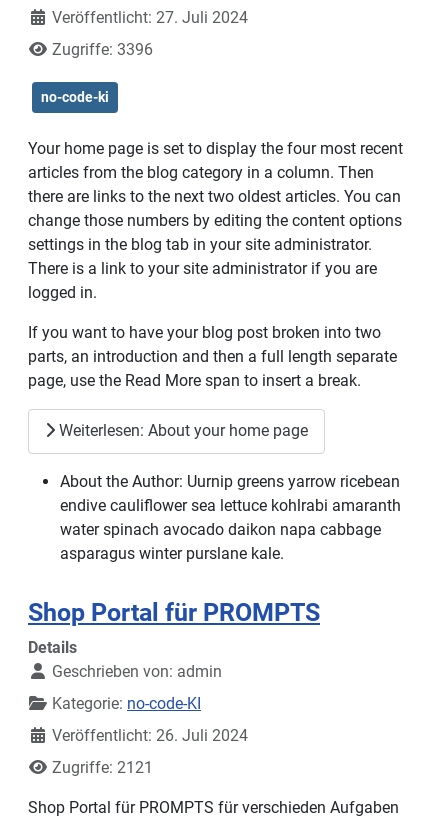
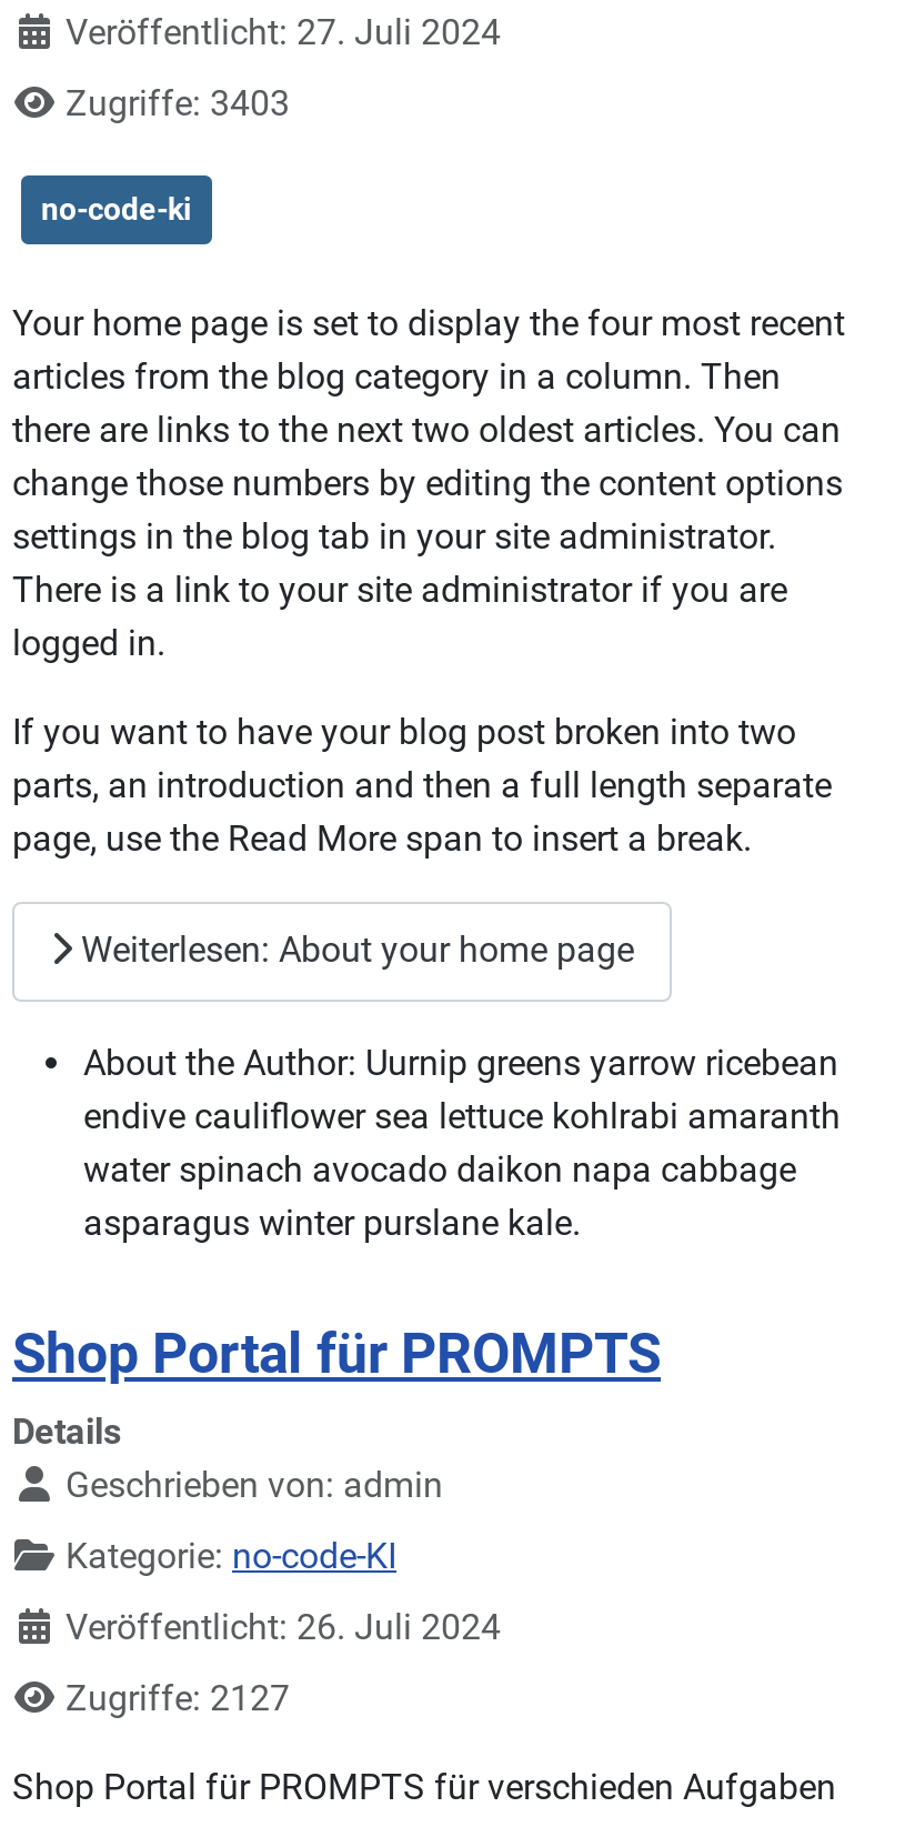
- Zugriffe: 3396
+ Zugriffe: 3403

- Zugriffe: 2121
+ Zugriffe: 2127
